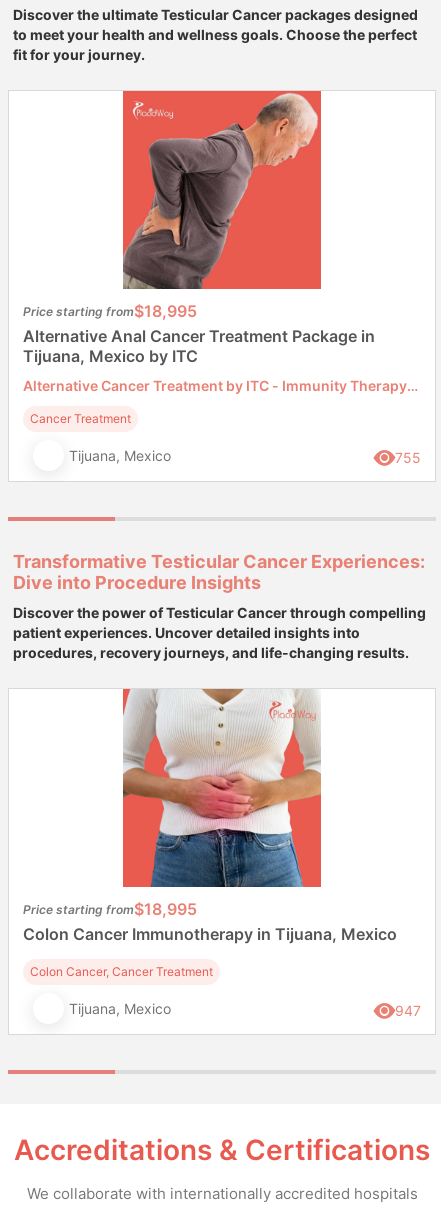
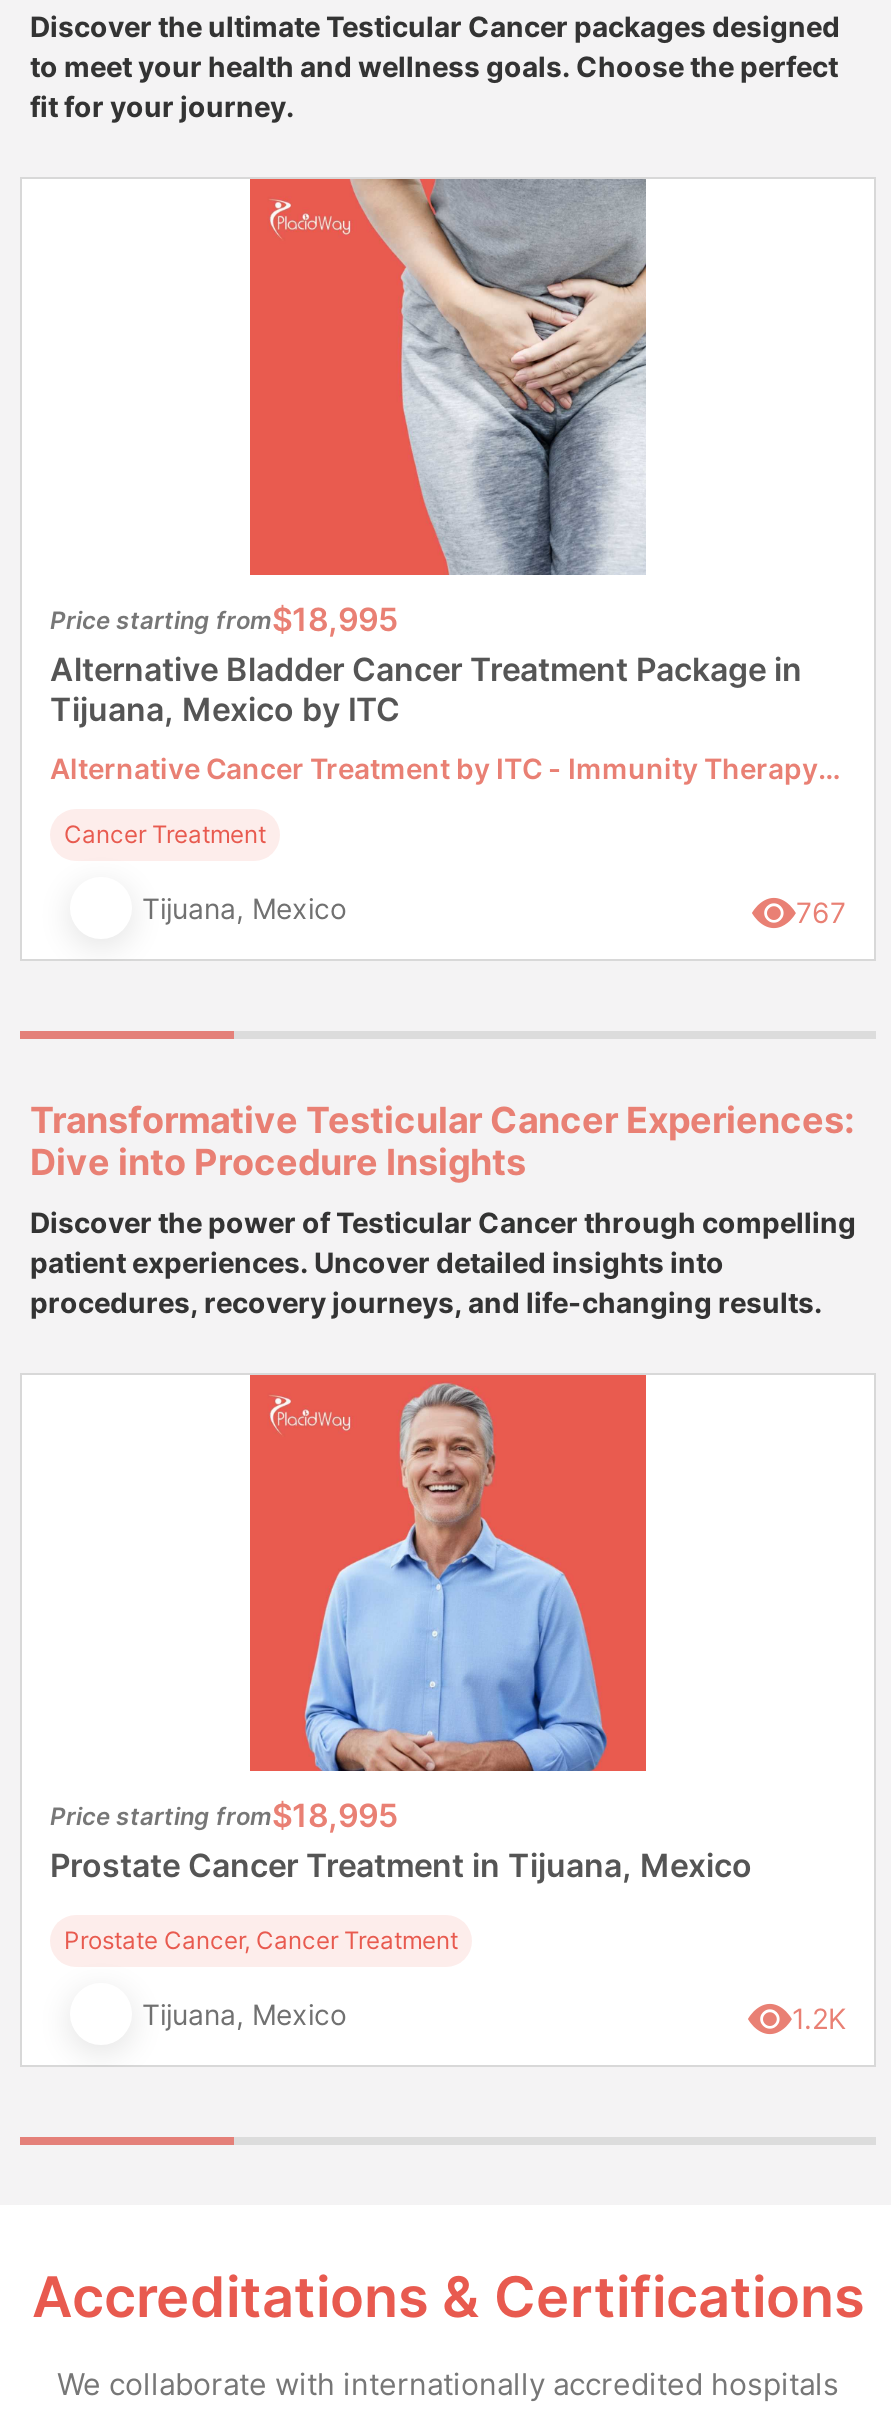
- [image]
- Alternative Anal Cancer Treatment Package in
+ [image]
+ Alternative Bladder Cancer Treatment Package in

- 755
+ 767

- [image]
- Colon Cancer Immunotherapy in Tijuana, Mexico
+ [image]
+ Prostate Cancer Treatment in Tijuana, Mexico

- Colon Cancer, Cancer Treatment
+ Prostate Cancer, Cancer Treatment

- 947
+ 1.2K
